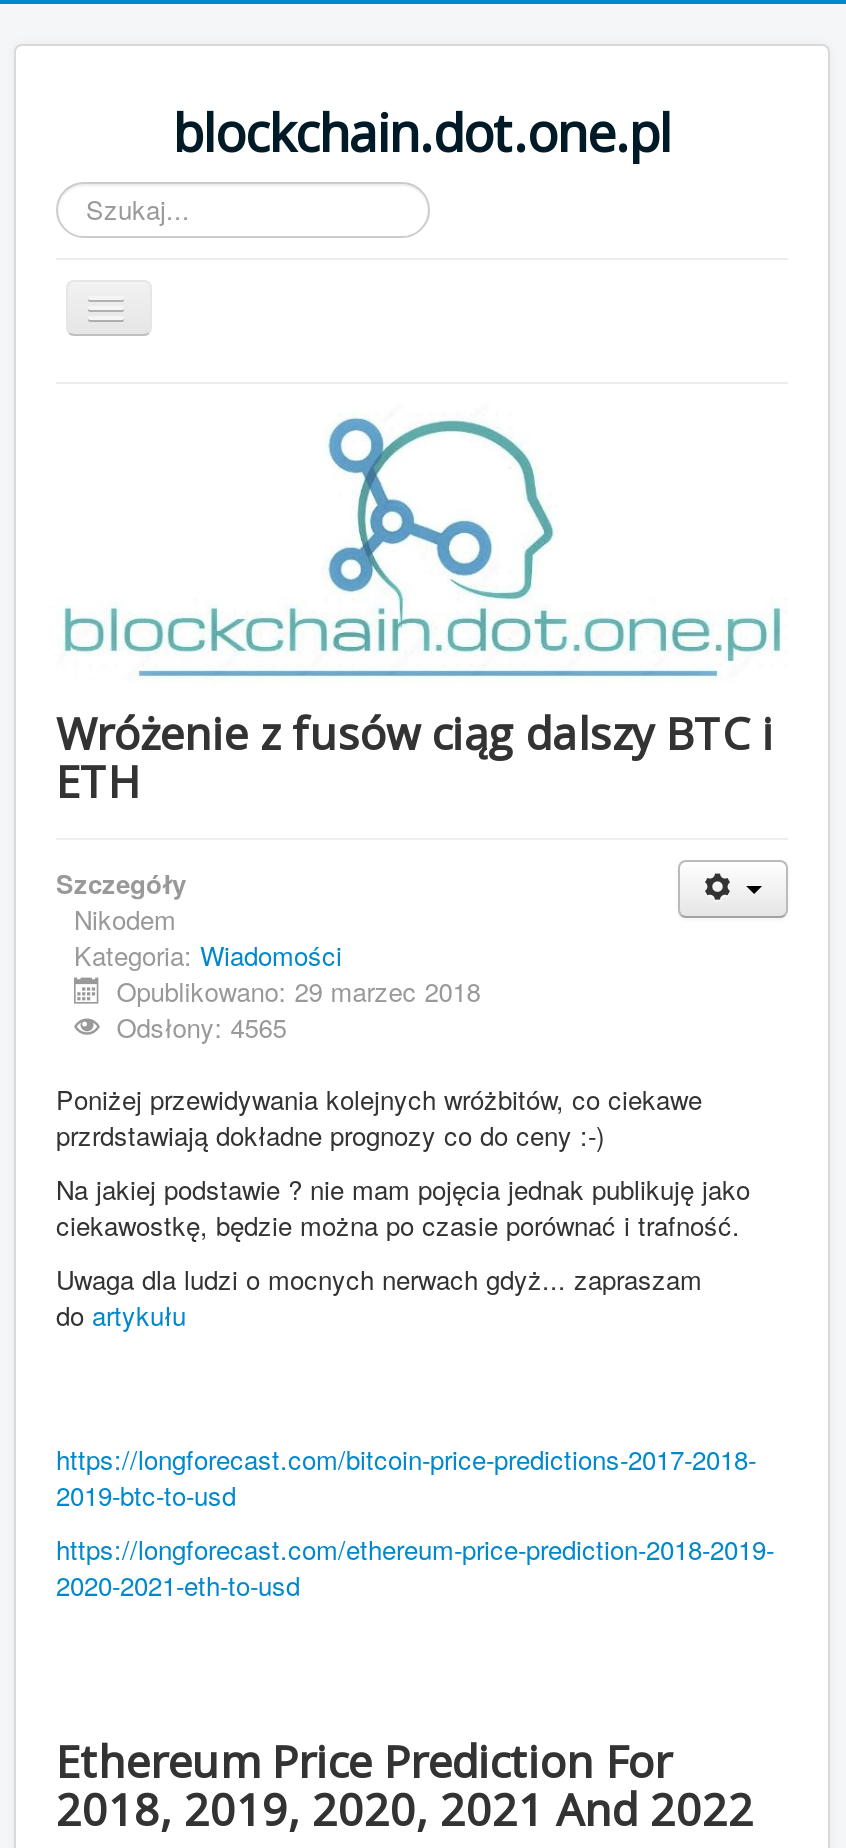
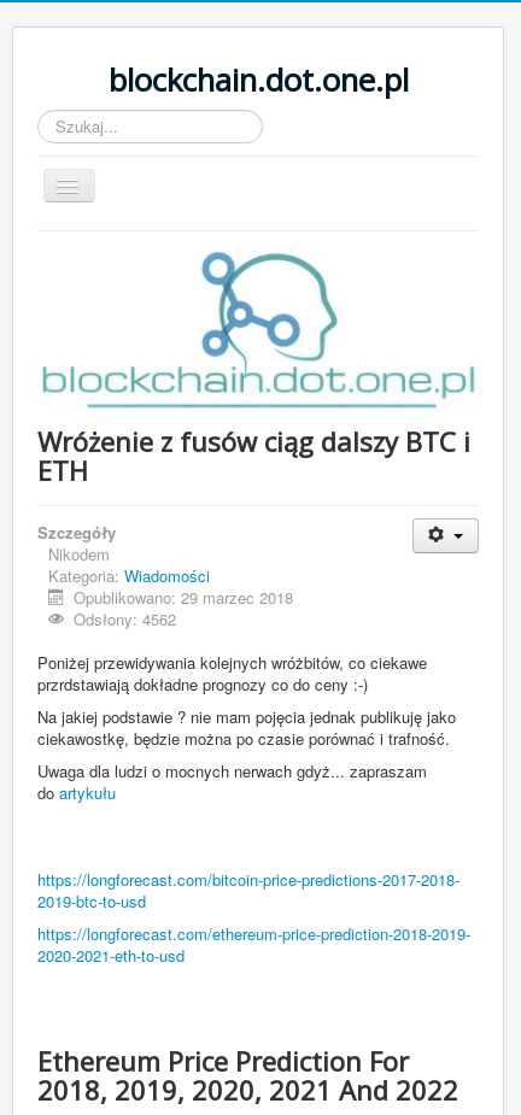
- Odsłony: 4565
+ Odsłony: 4562
